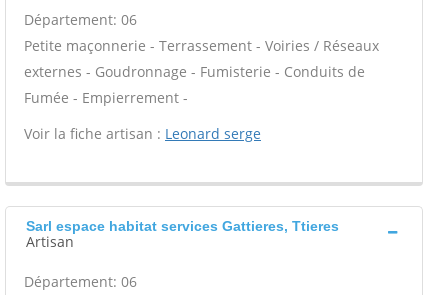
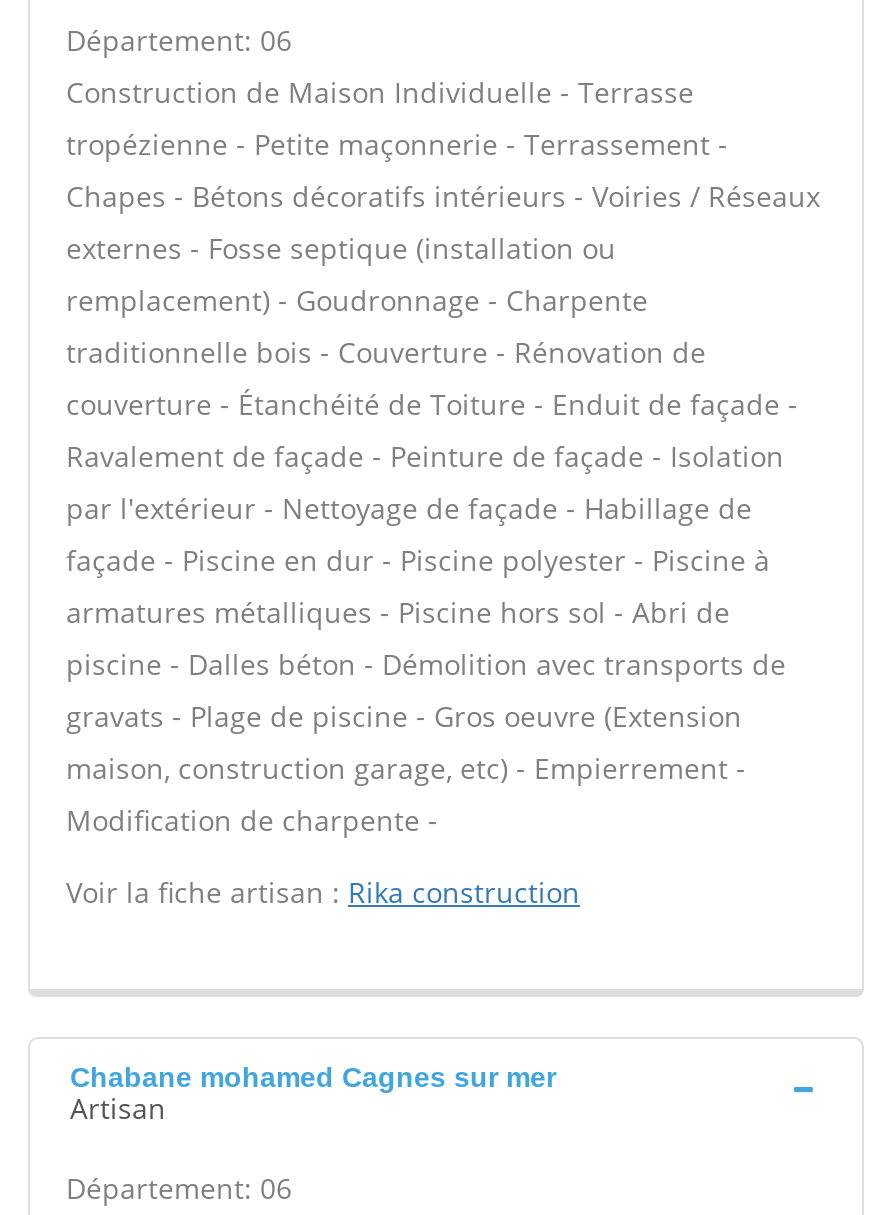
- Petite maçonnerie - Terrassement - Voiries / Réseaux
- externes - Goudronnage - Fumisterie - Conduits de
- Fumée - Empierrement -
+ Construction de Maison Individuelle - Terrasse
+ tropézienne - Petite maçonnerie - Terrassement -
+ Chapes - Bétons décoratifs intérieurs - Voiries / Réseaux
+ externes - Fosse septique (installation ou
+ remplacement) - Goudronnage - Charpente
+ traditionnelle bois - Couverture - Rénovation de
+ couverture - Étanchéité de Toiture - Enduit de façade -
+ Ravalement de façade - Peinture de façade - Isolation
+ par l'extérieur - Nettoyage de façade - Habillage de
+ façade - Piscine en dur - Piscine polyester - Piscine à
+ armatures métalliques - Piscine hors sol - Abri de
+ piscine - Dalles béton - Démolition avec transports de
+ gravats - Plage de piscine - Gros oeuvre (Extension
+ maison, construction garage, etc) - Empierrement -
+ Modification de charpente -

- Voir la fiche artisan : Leonard serge
+ Voir la fiche artisan : Rika construction

- Sarl espace habitat services Gattieres, Ttieres
+ Chabane mohamed Cagnes sur mer
